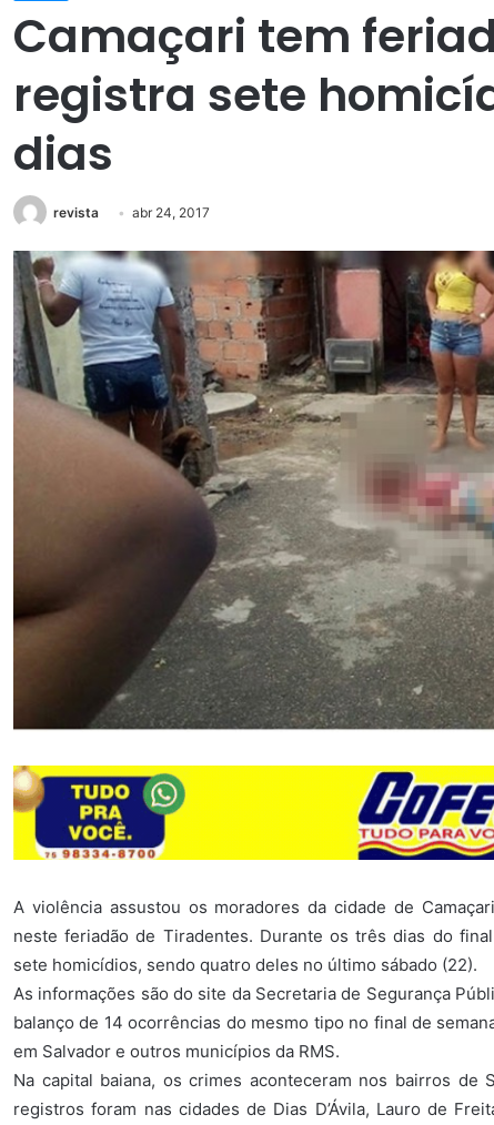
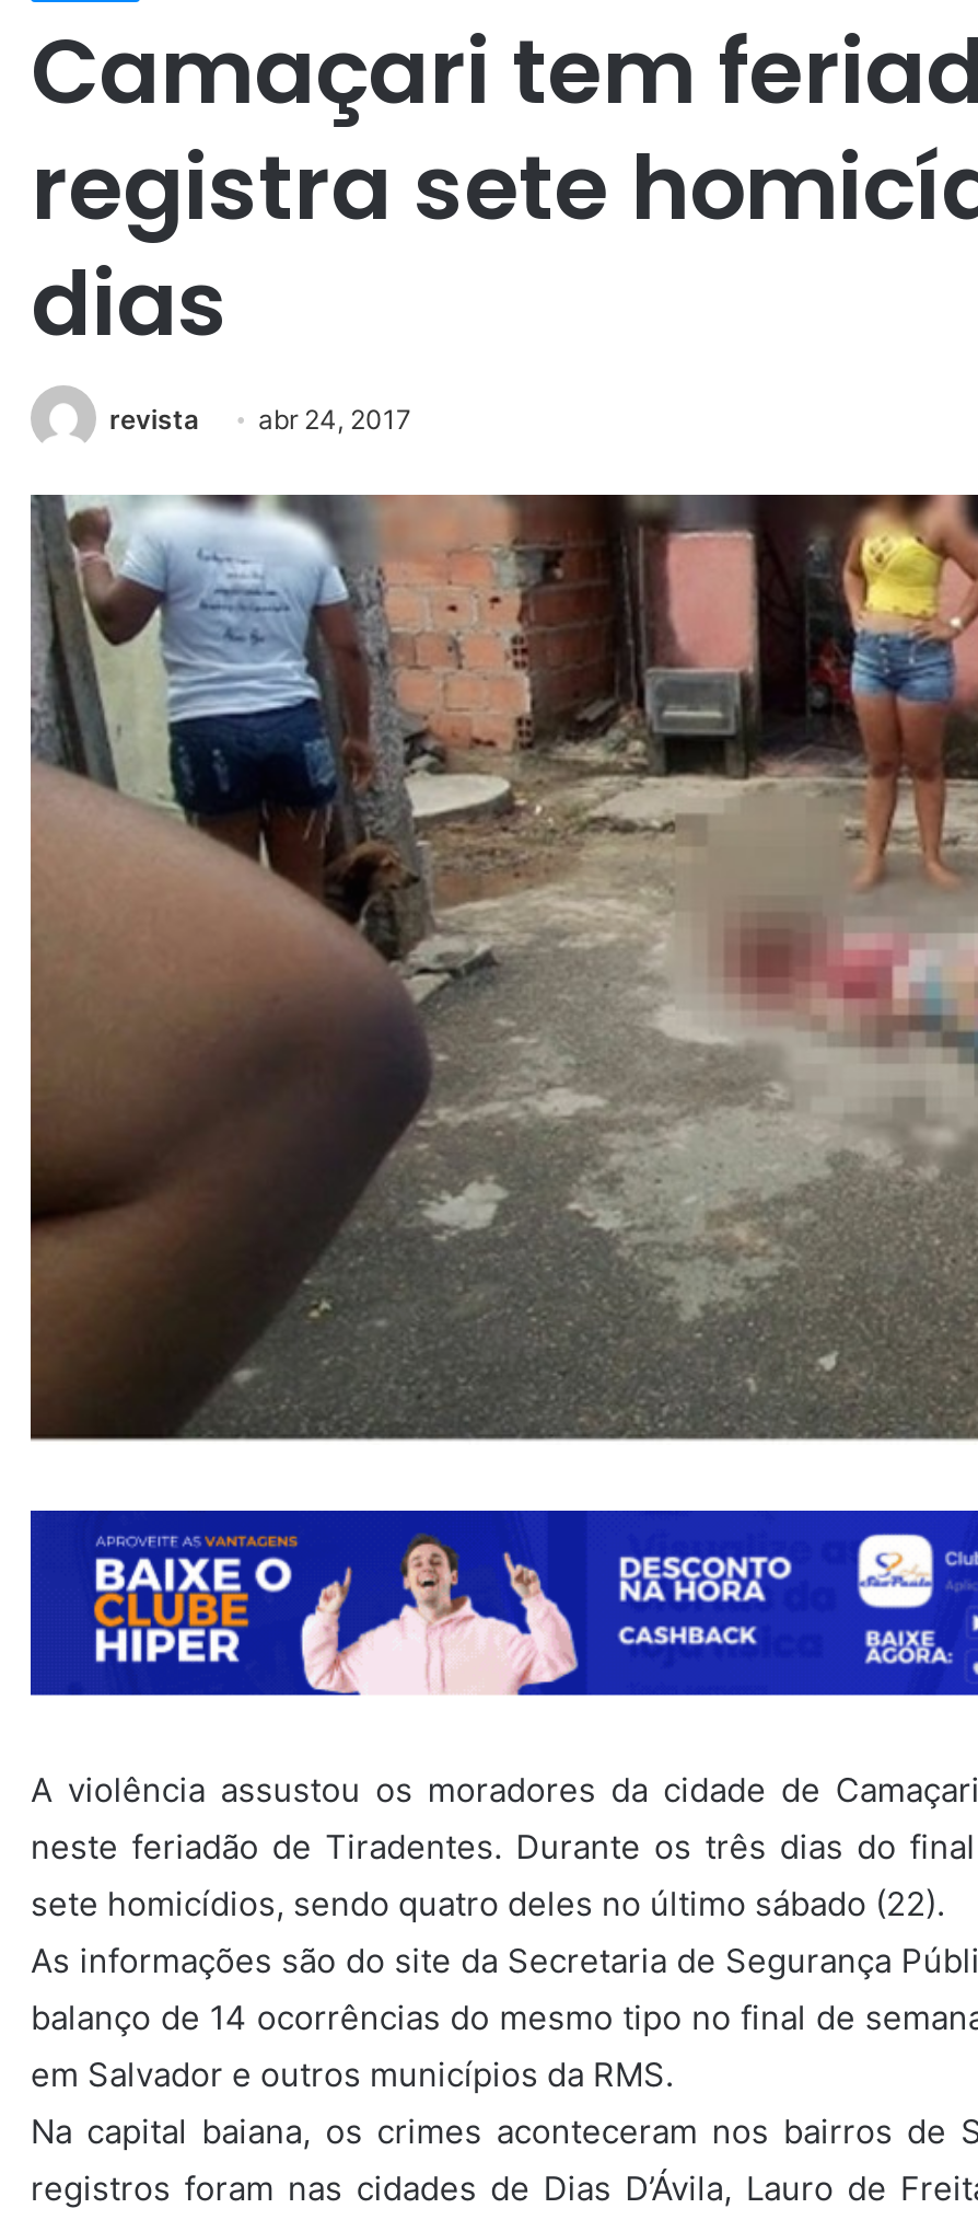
- [image]
+ [image]
